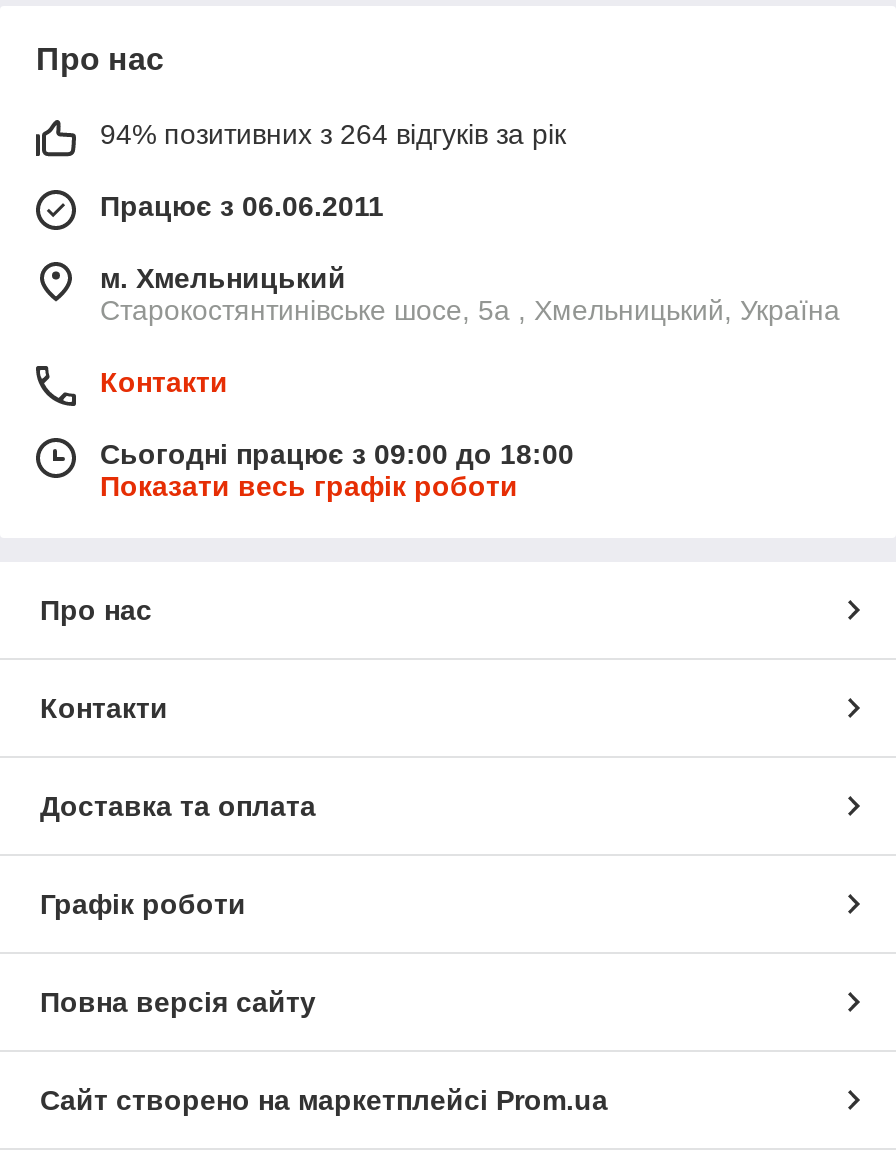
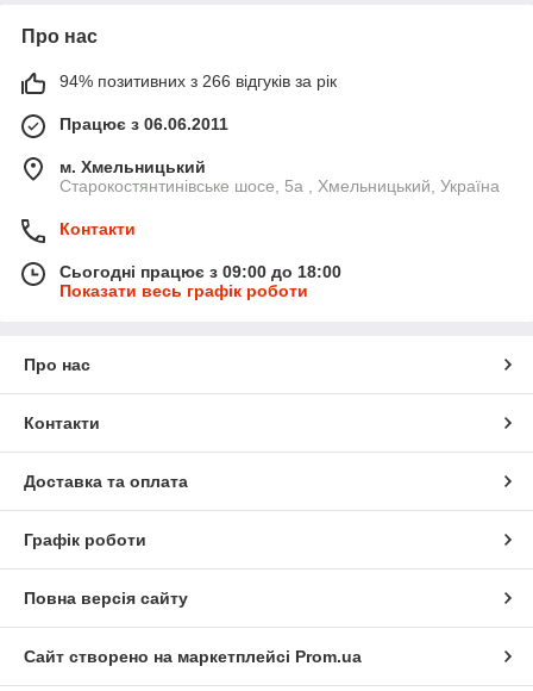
- 94% позитивних з 264 відгуків за рік
+ 94% позитивних з 266 відгуків за рік
